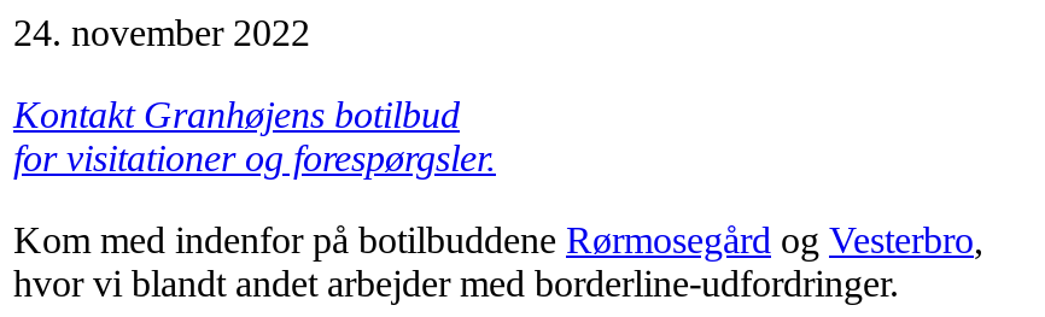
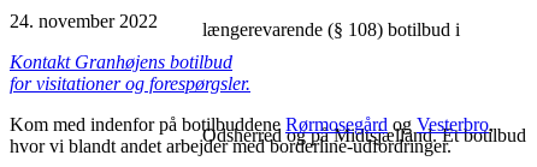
+ længerevarende (§ 108) botilbud i

+ Odsherred og på Midtsjælland. Et botilbud
